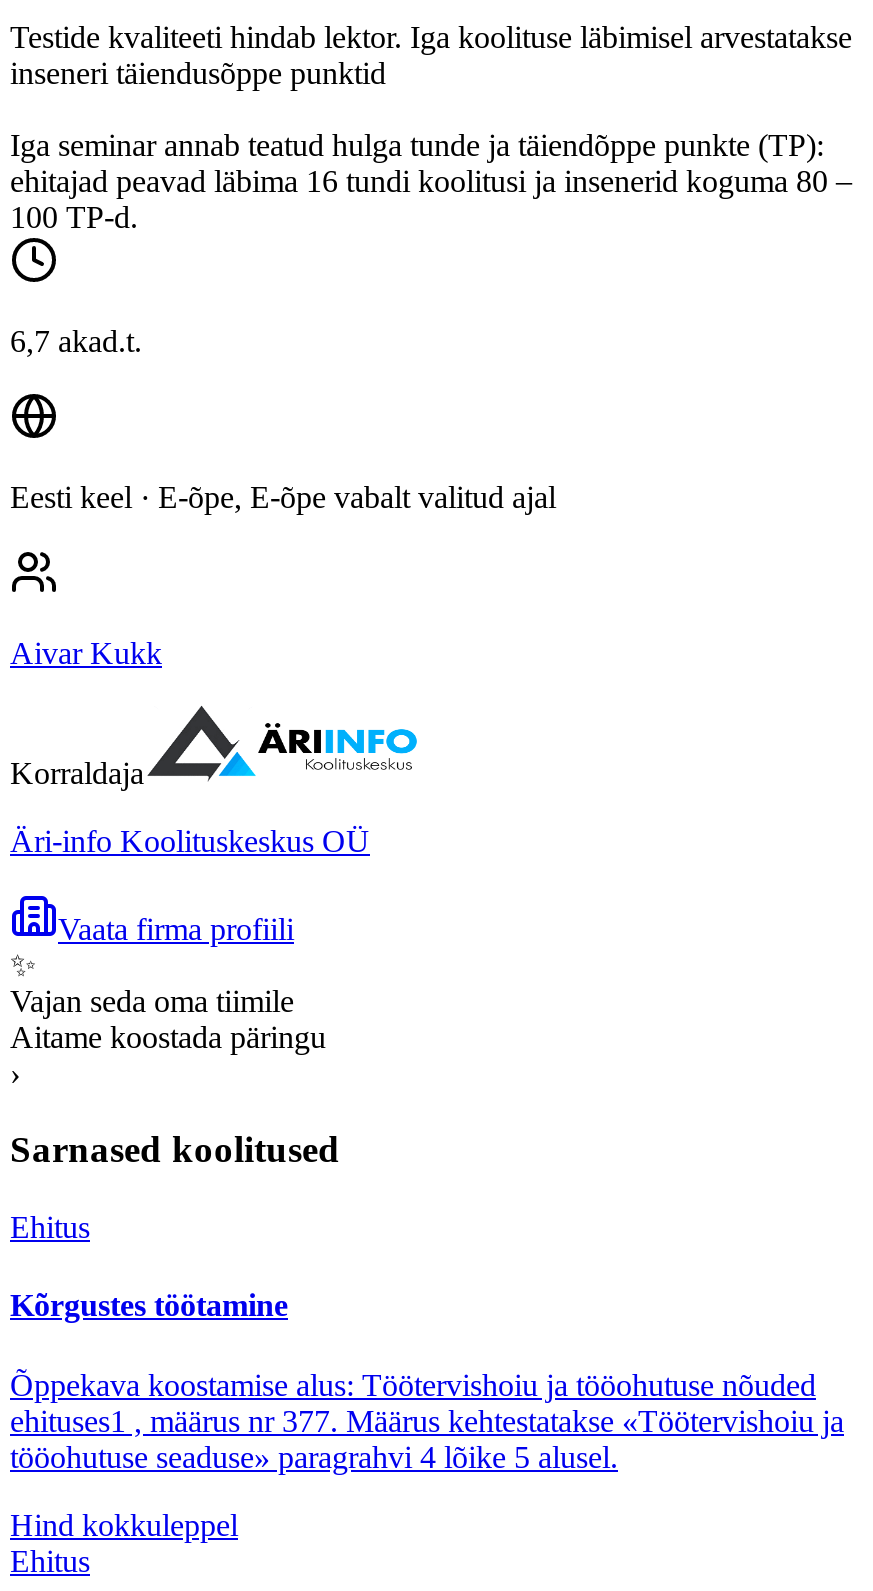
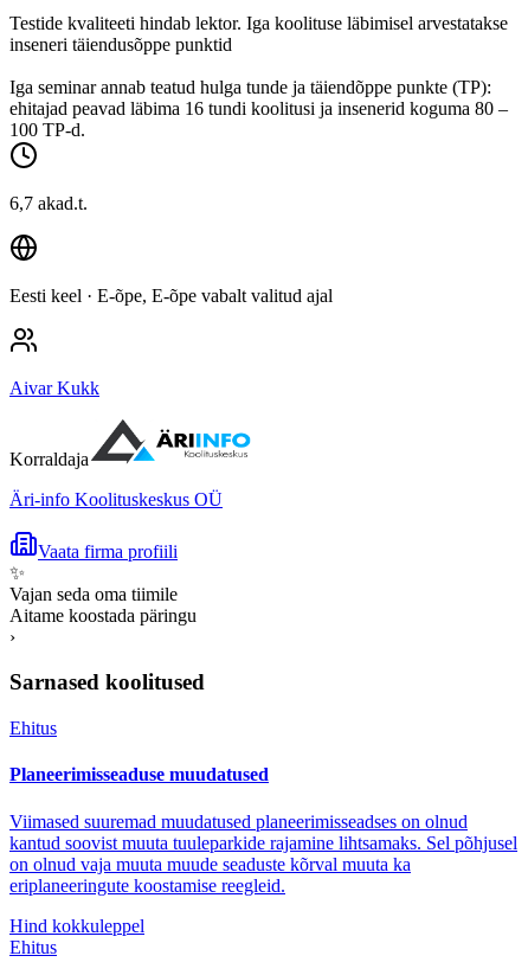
- Kõrgustes töötamine
+ Planeerimisseaduse muudatused

- Õppekava koostamise alus: Töötervishoiu ja tööohutuse nõuded
- ehituses1 , määrus nr 377. Määrus kehtestatakse «Töötervishoiu ja
- tööohutuse seaduse» paragrahvi 4 lõike 5 alusel.
+ Viimased suuremad muudatused planeerimisseadses on olnud
+ kantud soovist muuta tuuleparkide rajamine lihtsamaks. Sel põhjusel
+ on olnud vaja muuta muude seaduste kõrval muuta ka
+ eriplaneeringute koostamise reegleid.
